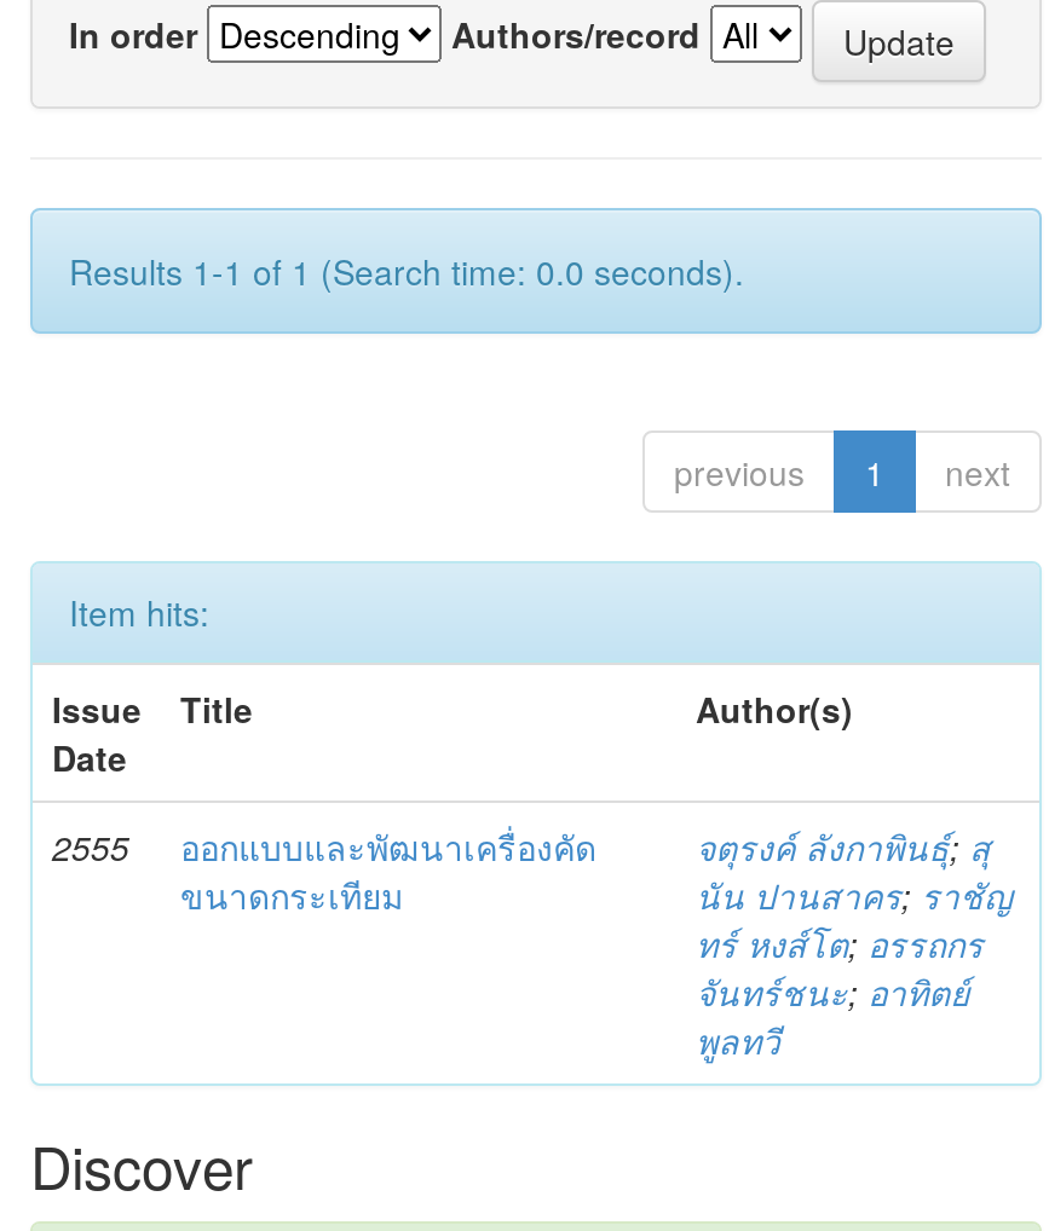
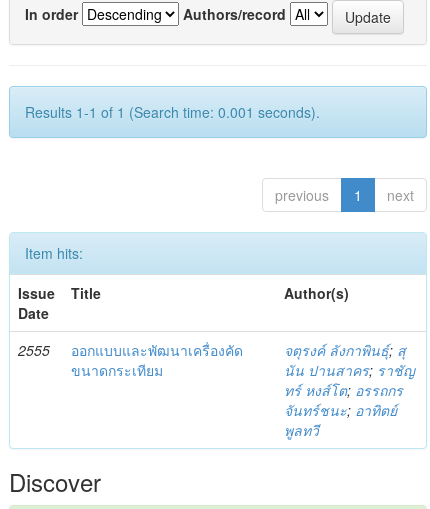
- Results 1-1 of 1 (Search time: 0.0 seconds).
+ Results 1-1 of 1 (Search time: 0.001 seconds).
